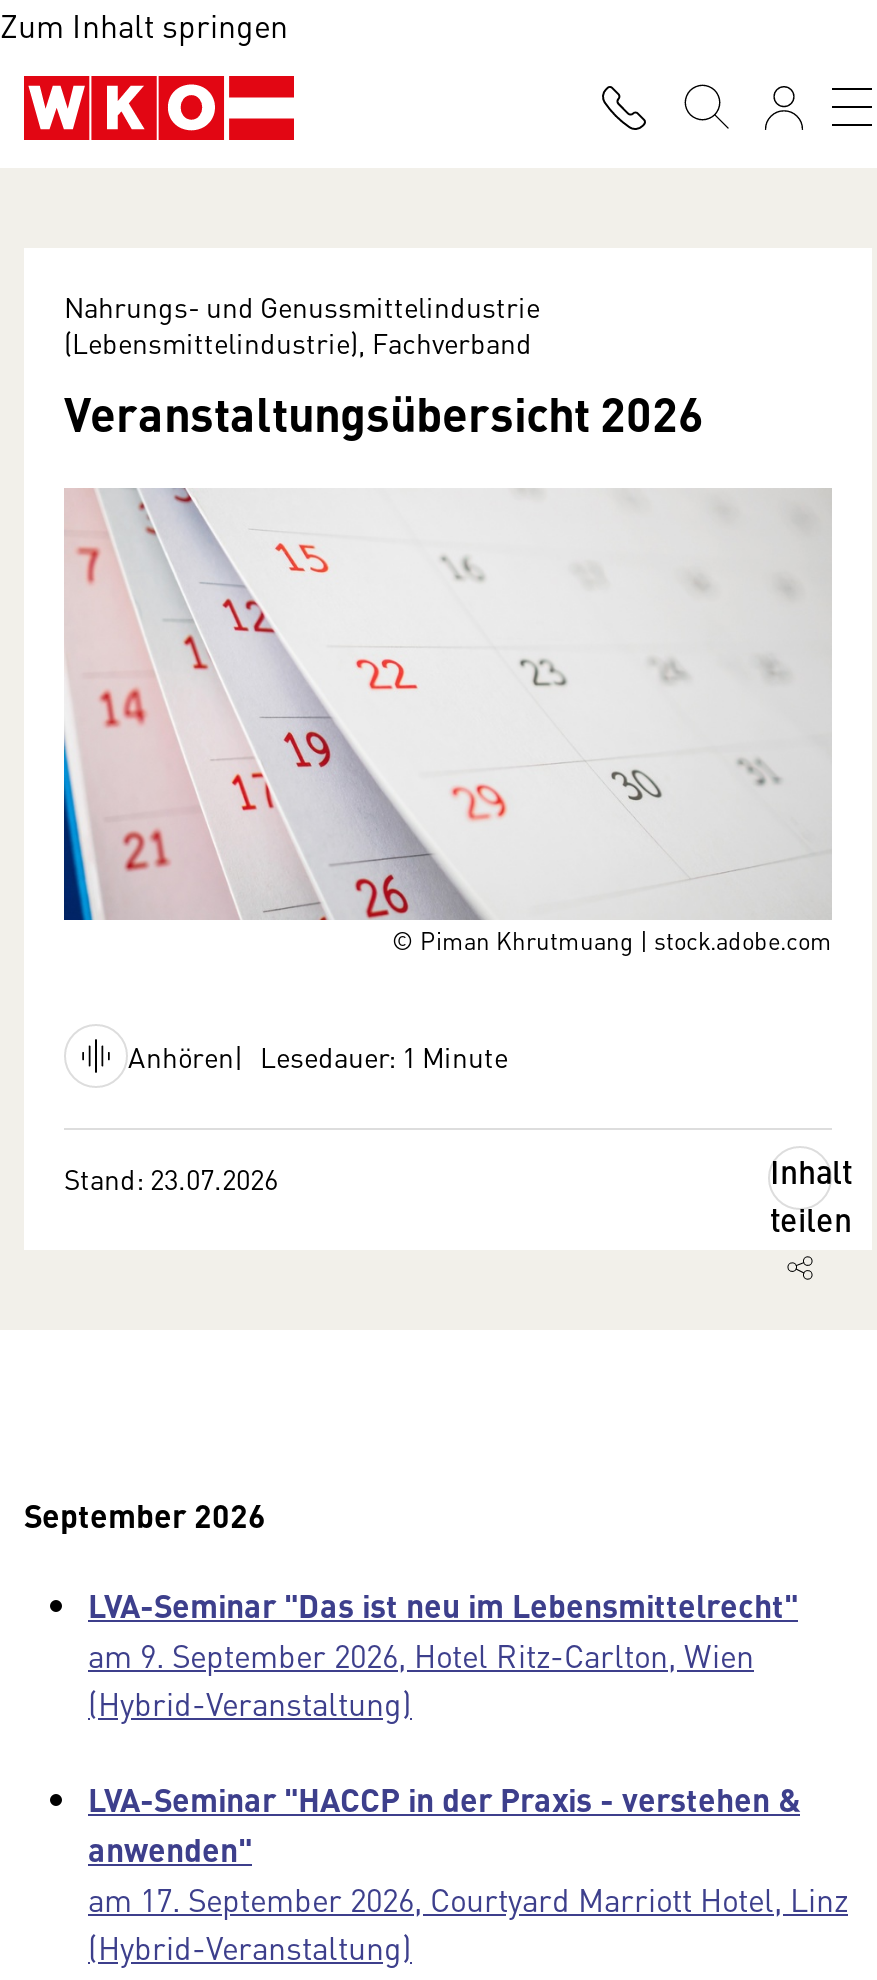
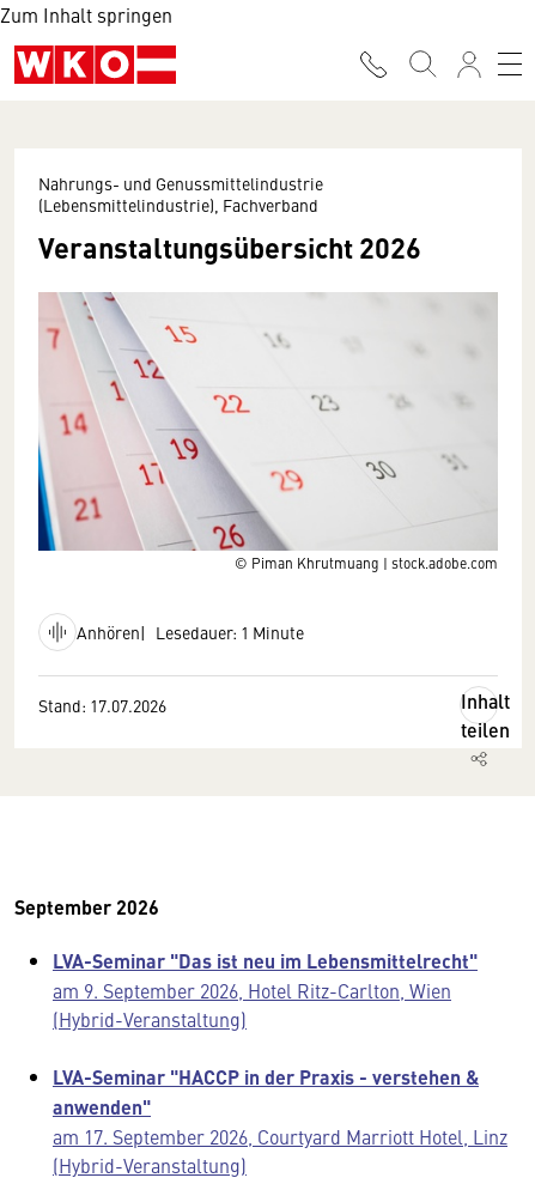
- Stand: 23.07.2026
+ Stand: 17.07.2026
